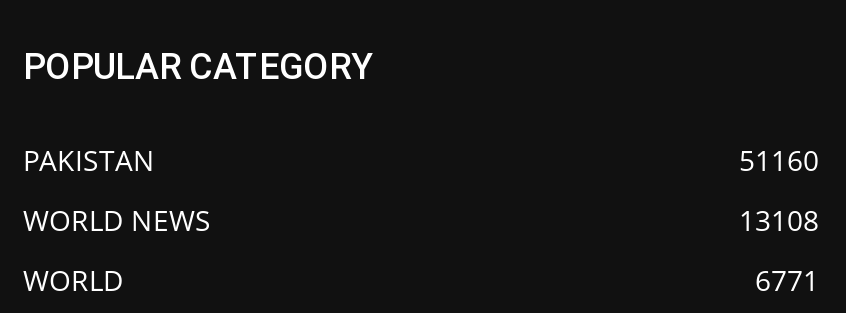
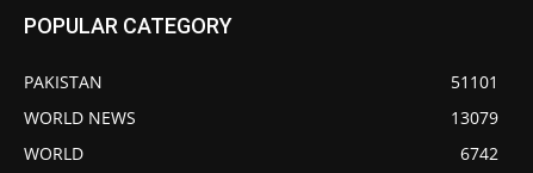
- 51160
+ 51101

- 13108
+ 13079

- 6771
+ 6742
